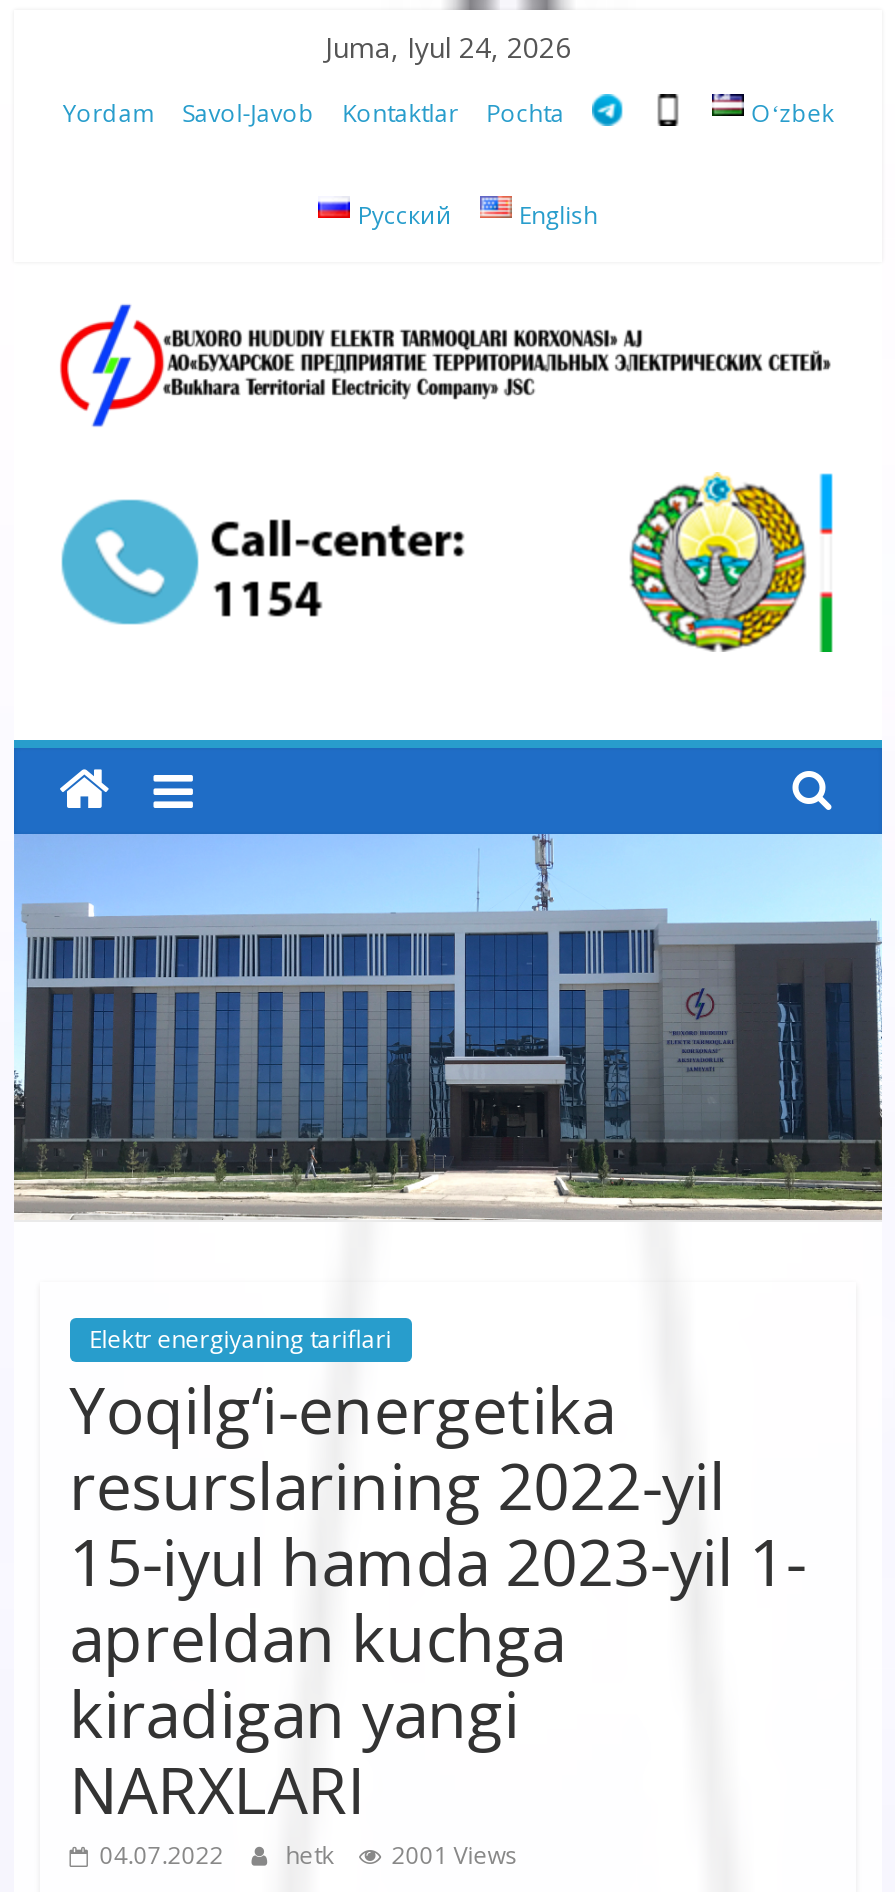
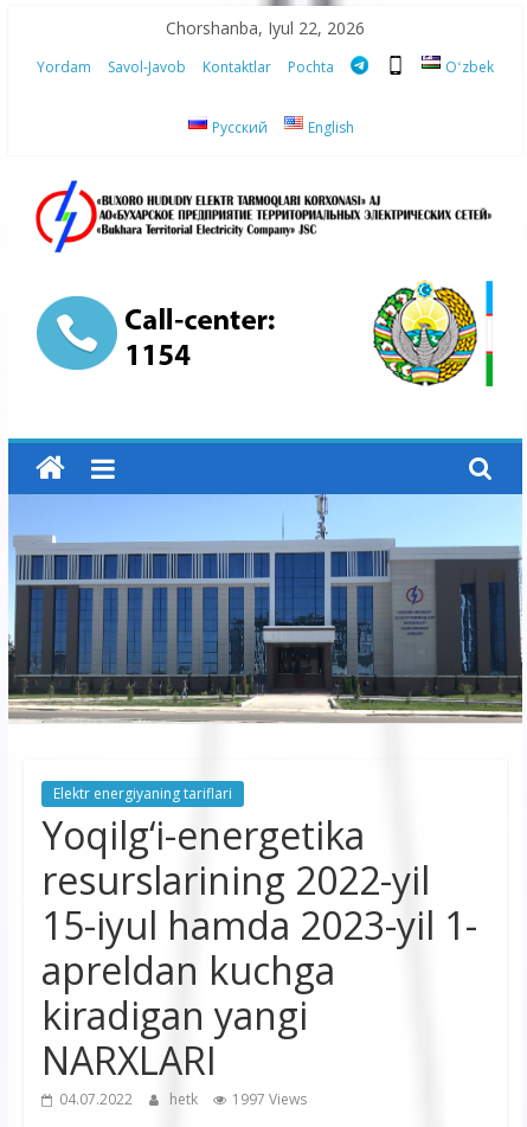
- Juma, Iyul 24, 2026
+ Chorshanba, Iyul 22, 2026

- 04.07.2022 hetk 2001 Views
+ 04.07.2022 hetk 1997 Views
